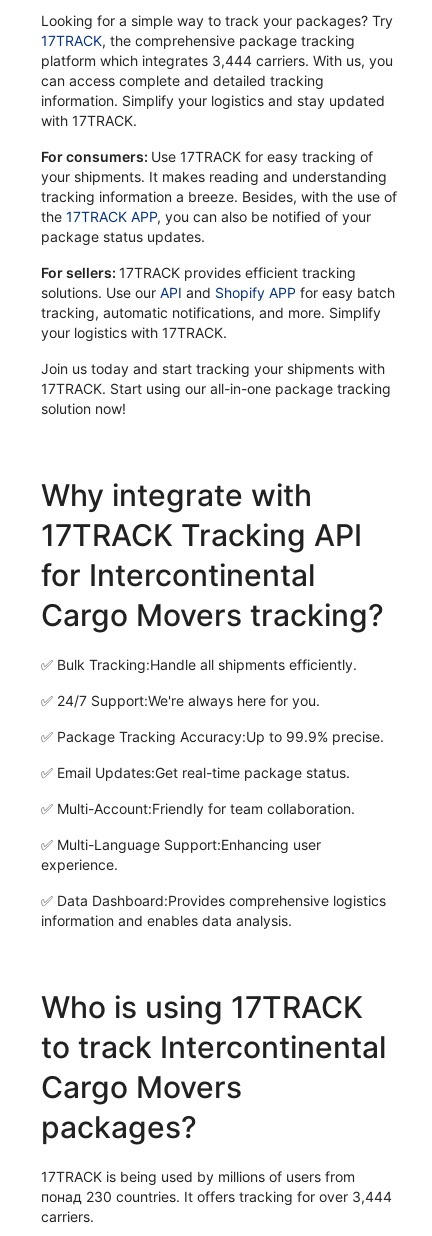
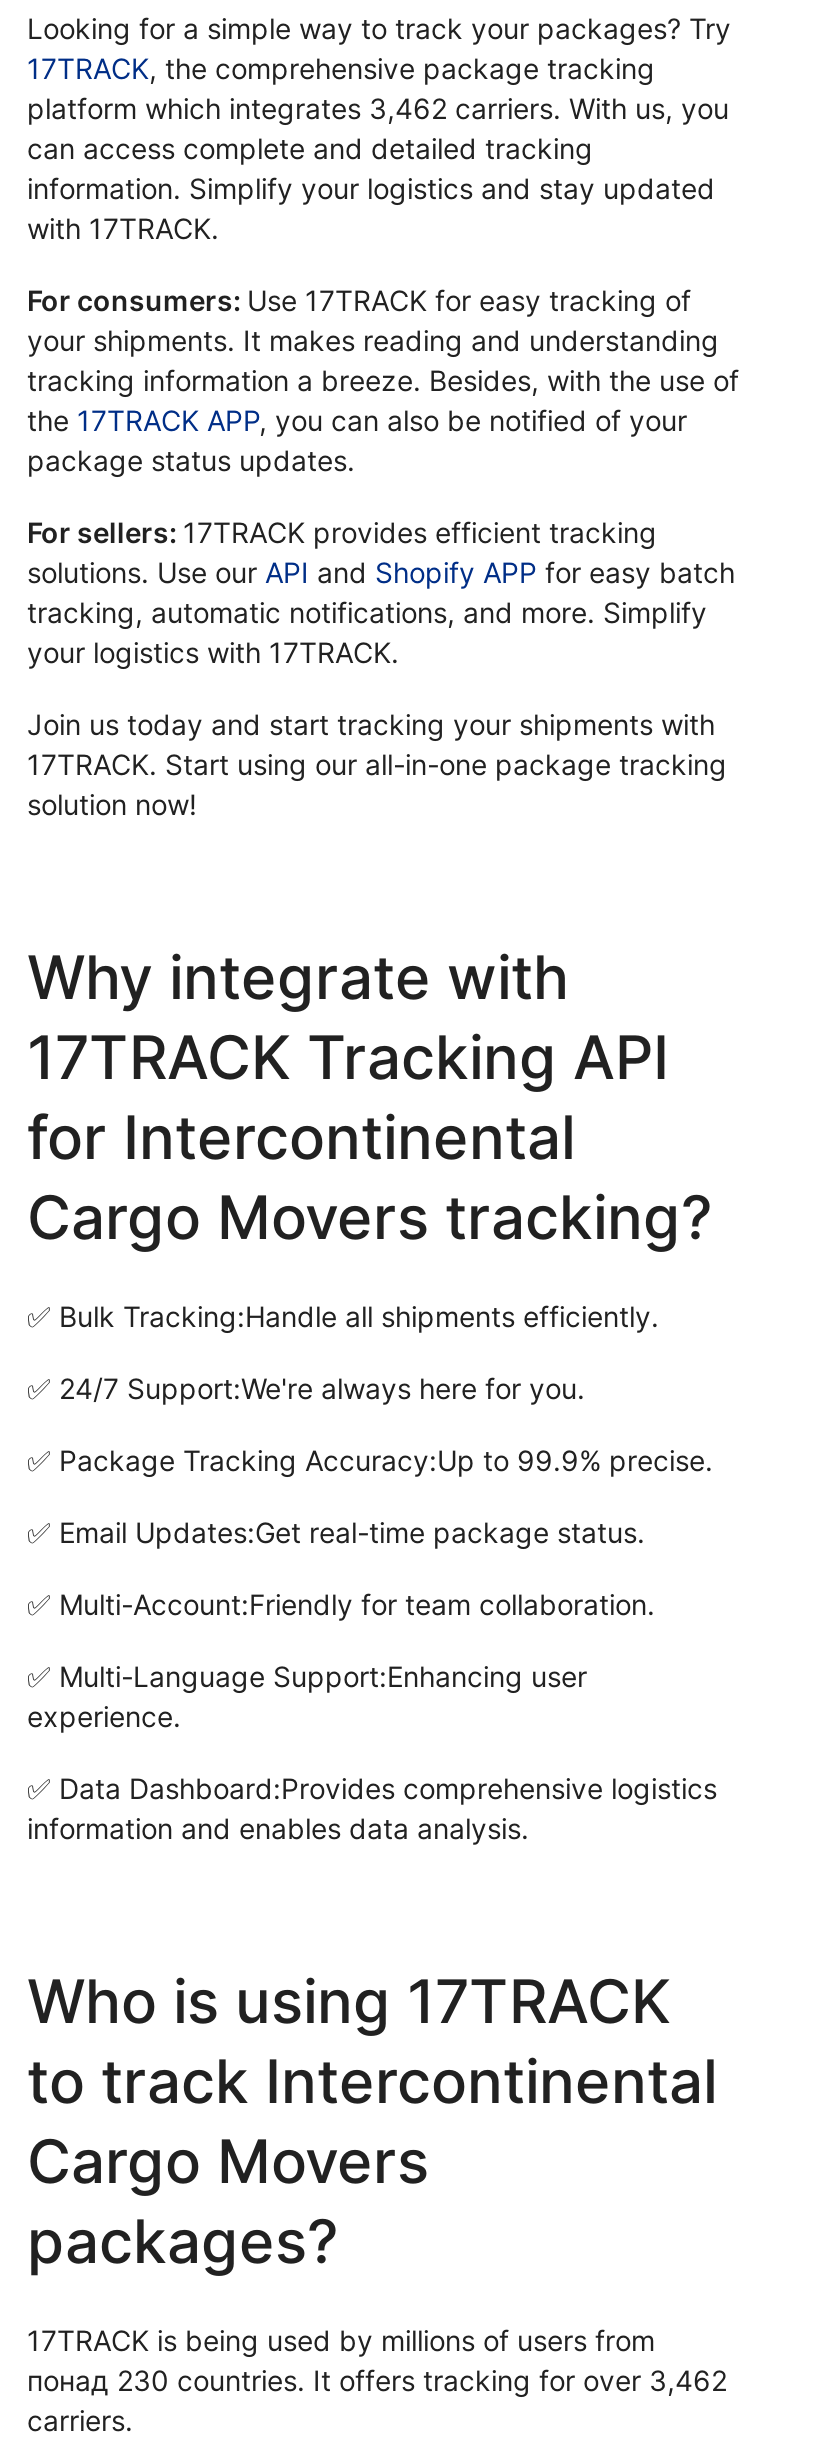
- platform which integrates 3,444 carriers. With us, you
+ platform which integrates 3,462 carriers. With us, you

- понад 230 countries. It offers tracking for over 3,444
+ понад 230 countries. It offers tracking for over 3,462
